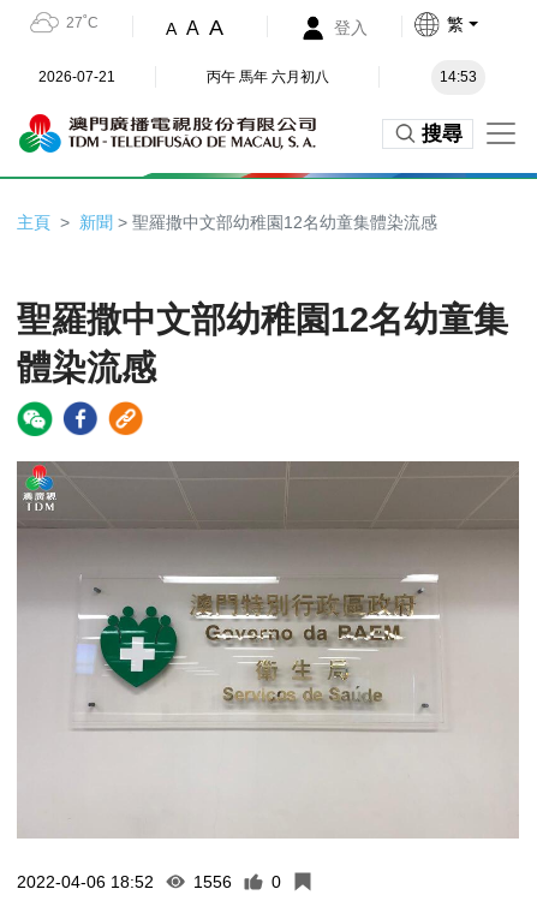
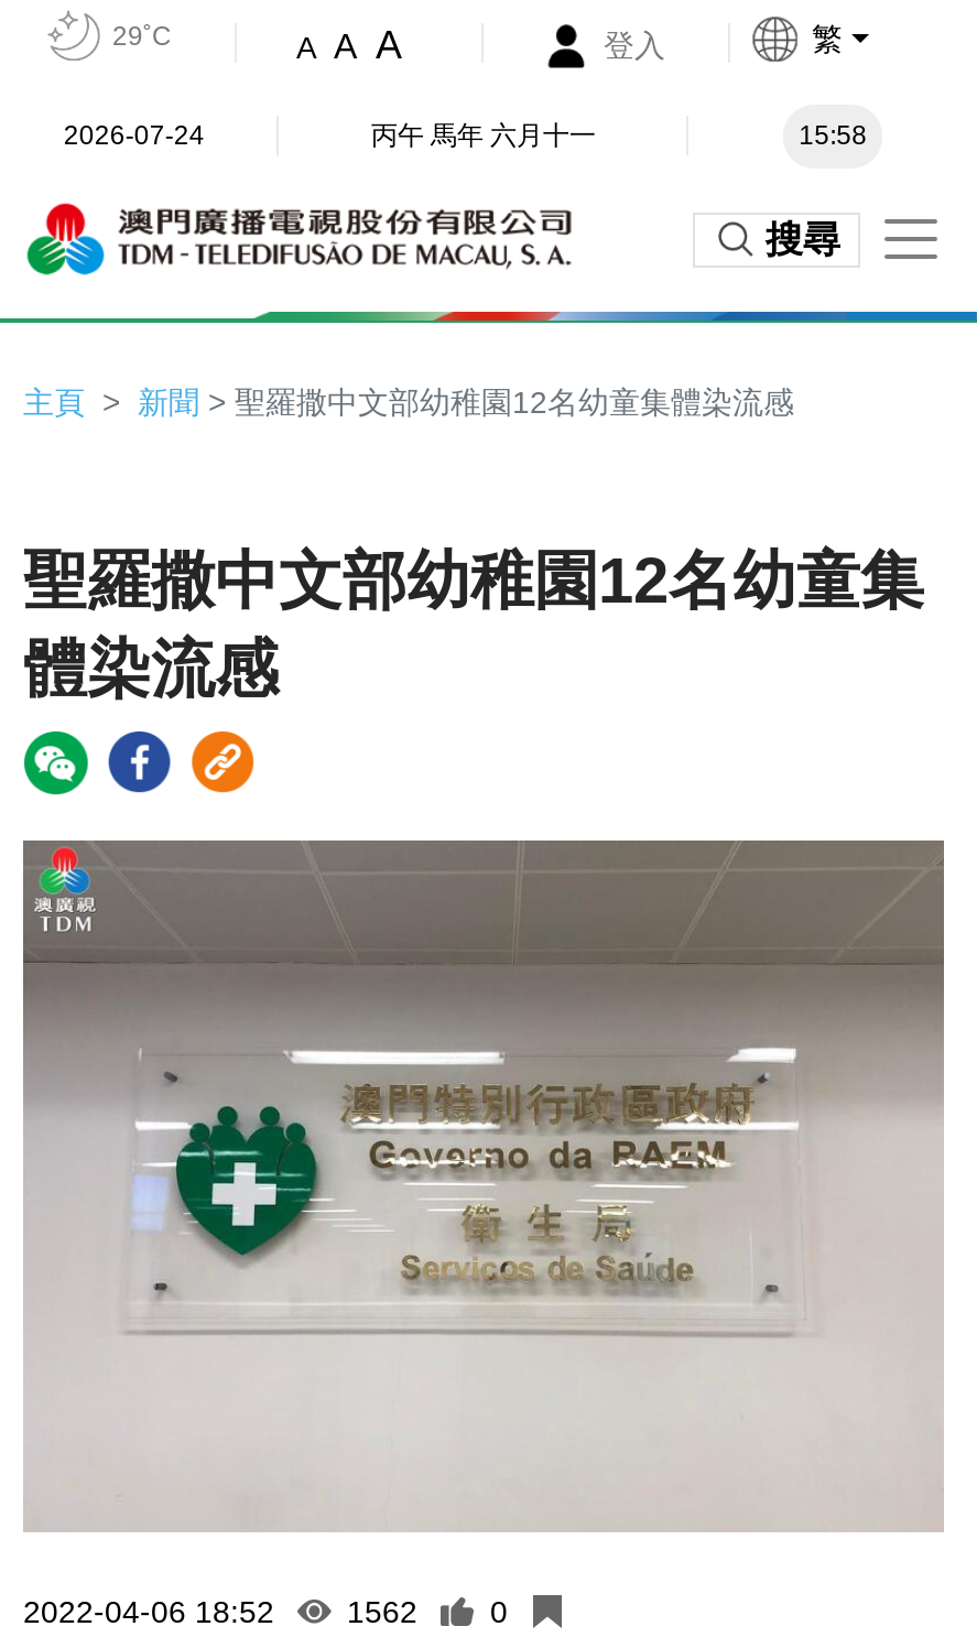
- 27˚C
+ 29˚C

- 2026-07-21
+ 2026-07-24

- 丙午 馬年 六月初八
+ 丙午 馬年 六月十一

- 14:53
+ 15:58

- 1556
+ 1562
